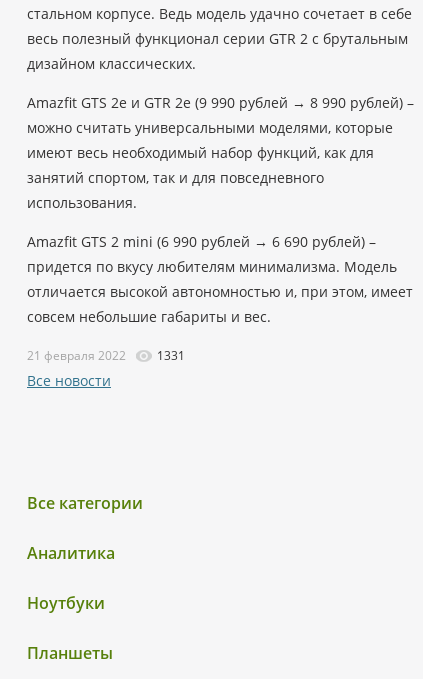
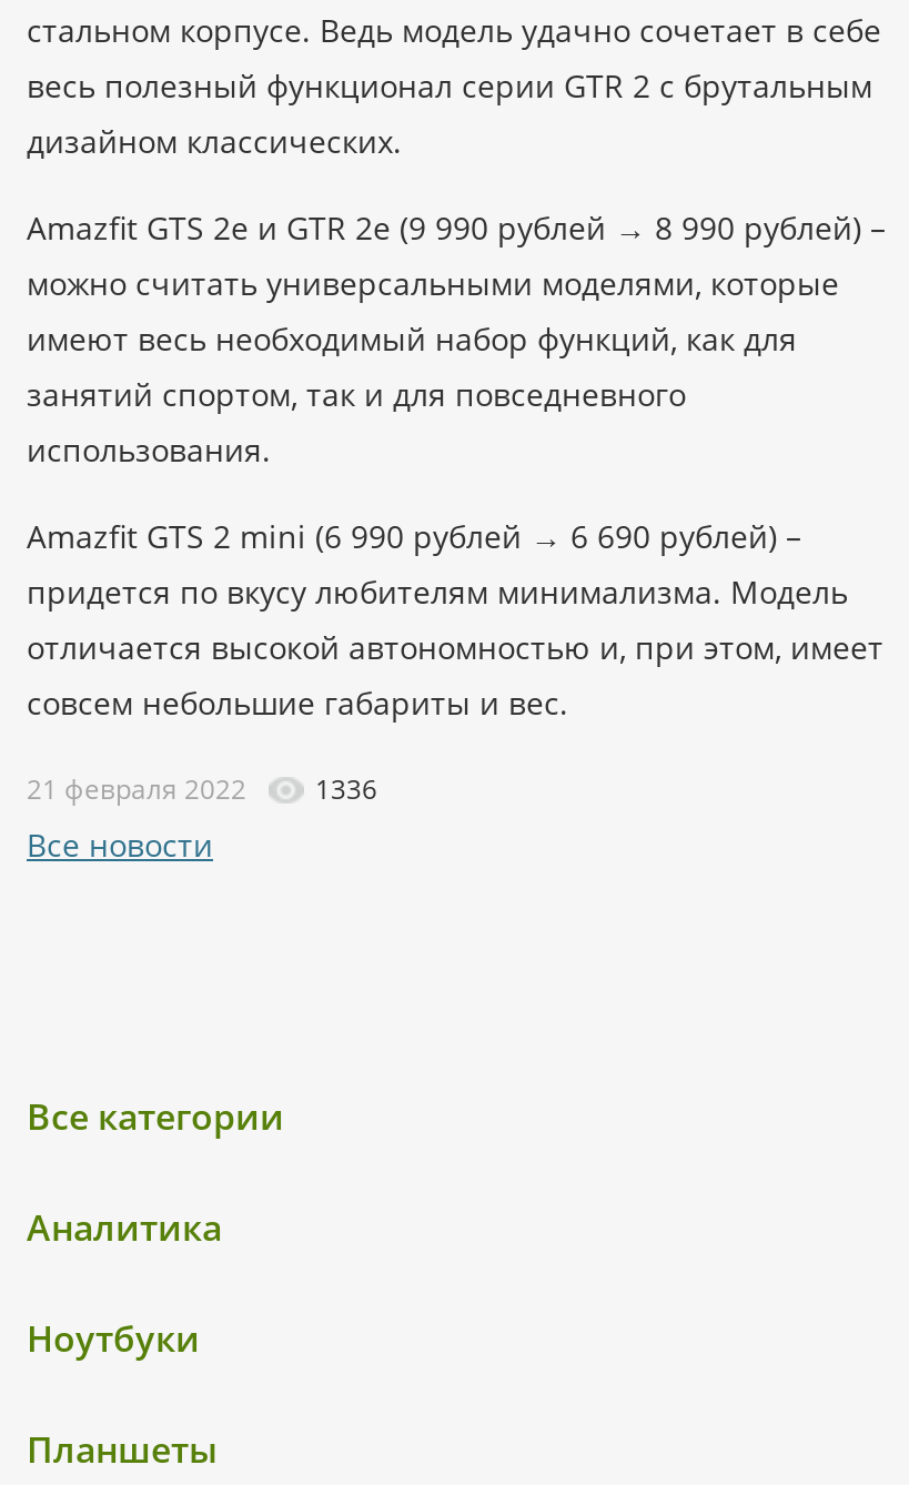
- 21 февраля 2022 1331
+ 21 февраля 2022 1336
